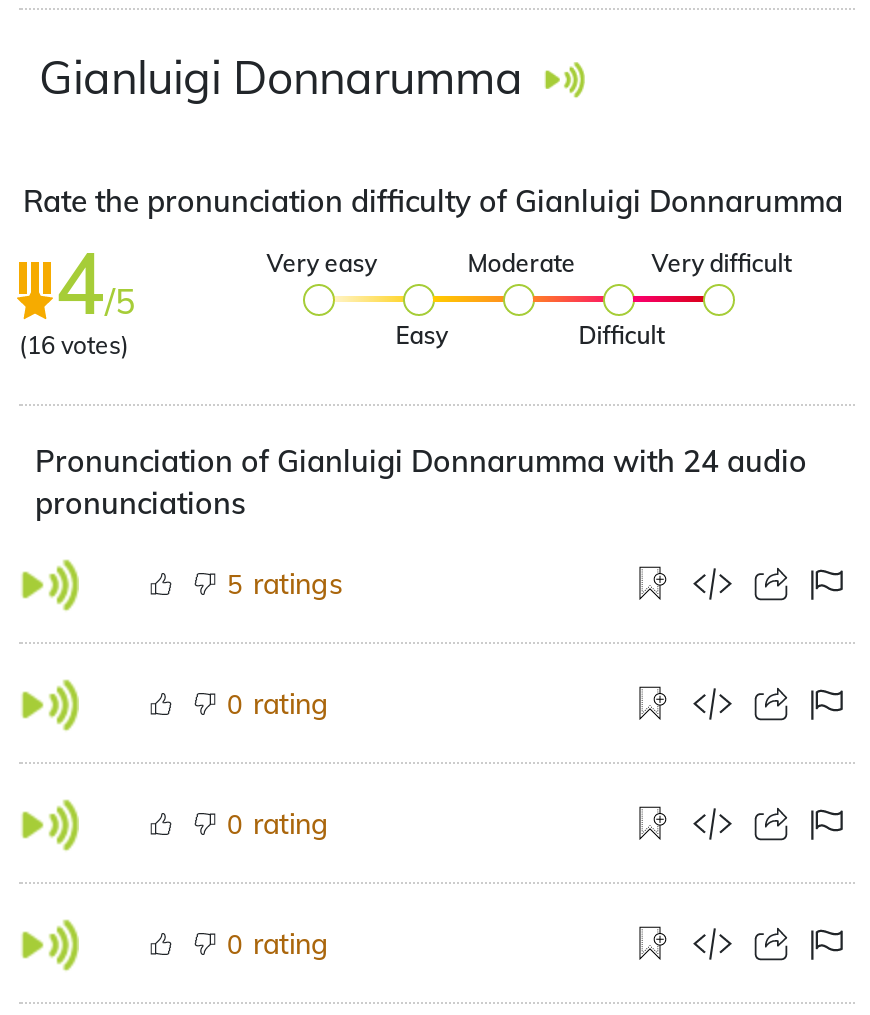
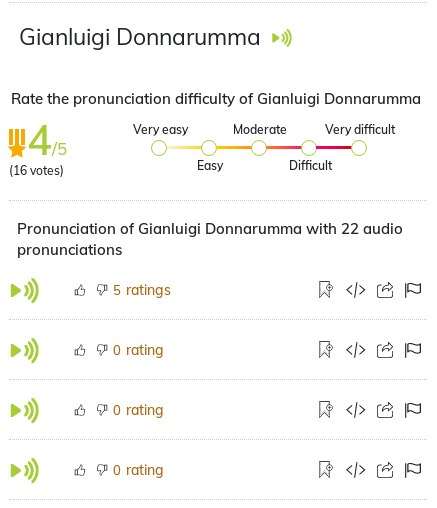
- Pronunciation of Gianluigi Donnarumma with 24 audio
+ Pronunciation of Gianluigi Donnarumma with 22 audio
